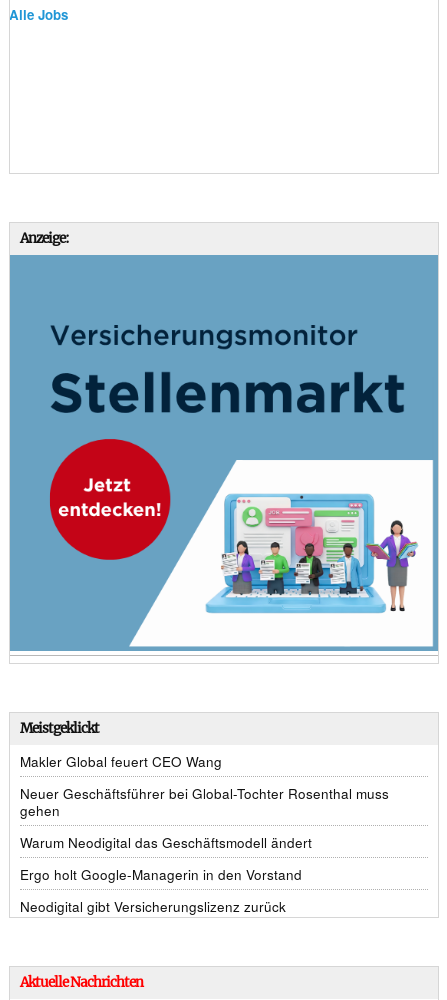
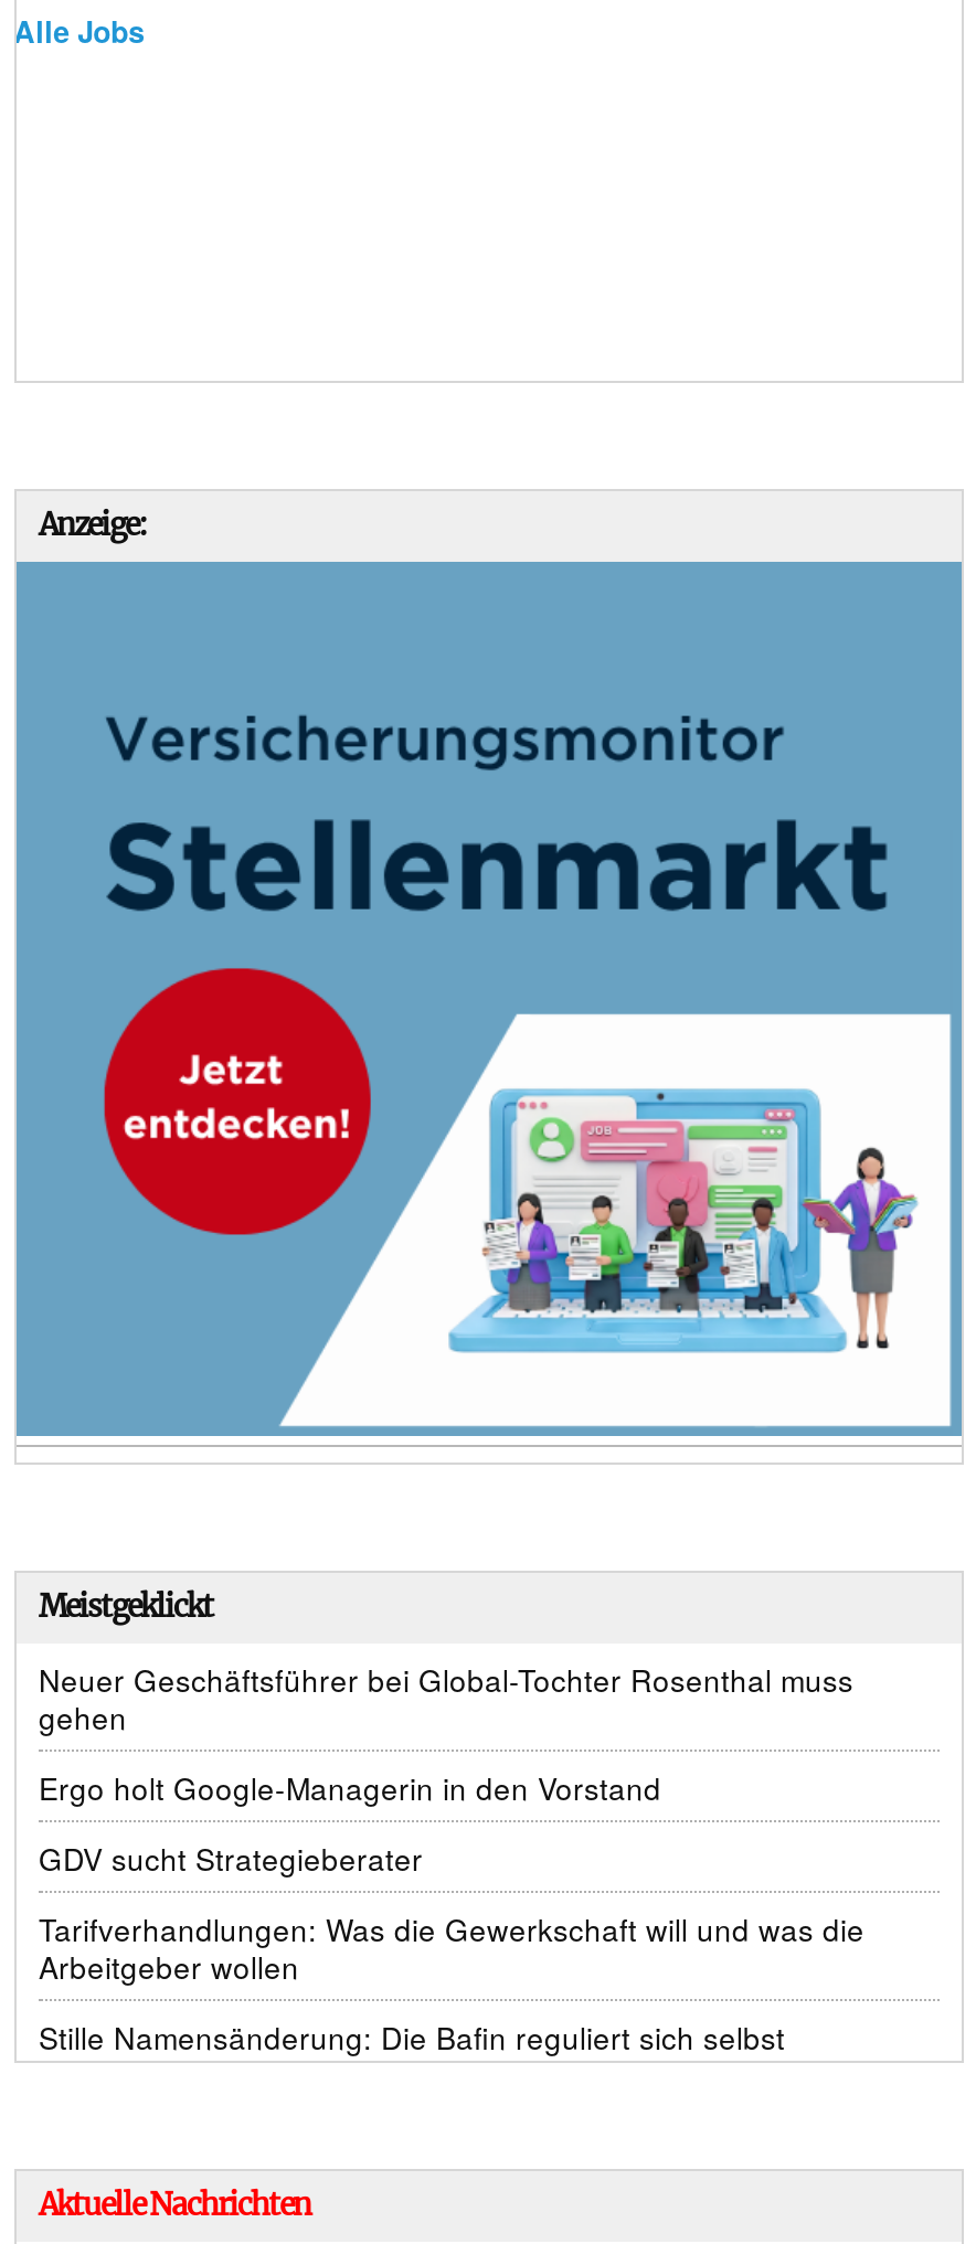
- Makler Global feuert CEO Wang

moved up: Neuer Geschäftsführer bei Global-Tochter Rosenthal muss | gehen

- Warum Neodigital das Geschäftsmodell ändert

moved up: Ergo holt Google-Managerin in den Vorstand

- Neodigital gibt Versicherungslizenz zurück
+ GDV sucht Strategieberater
+ Tarifverhandlungen: Was die Gewerkschaft will und was die
+ Arbeitgeber wollen
+ Stille Namensänderung: Die Bafin reguliert sich selbst
